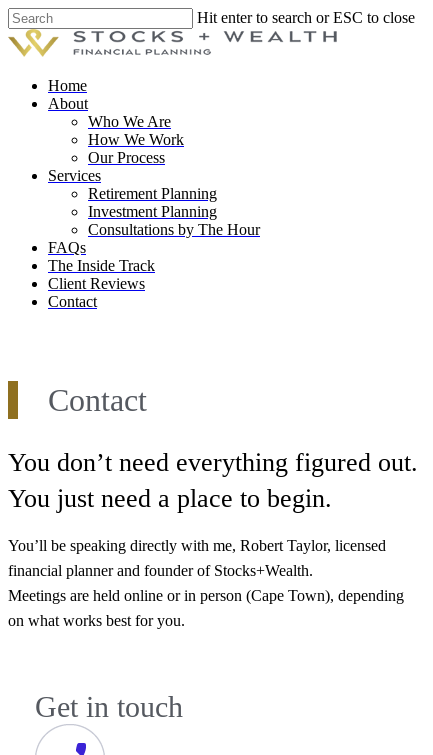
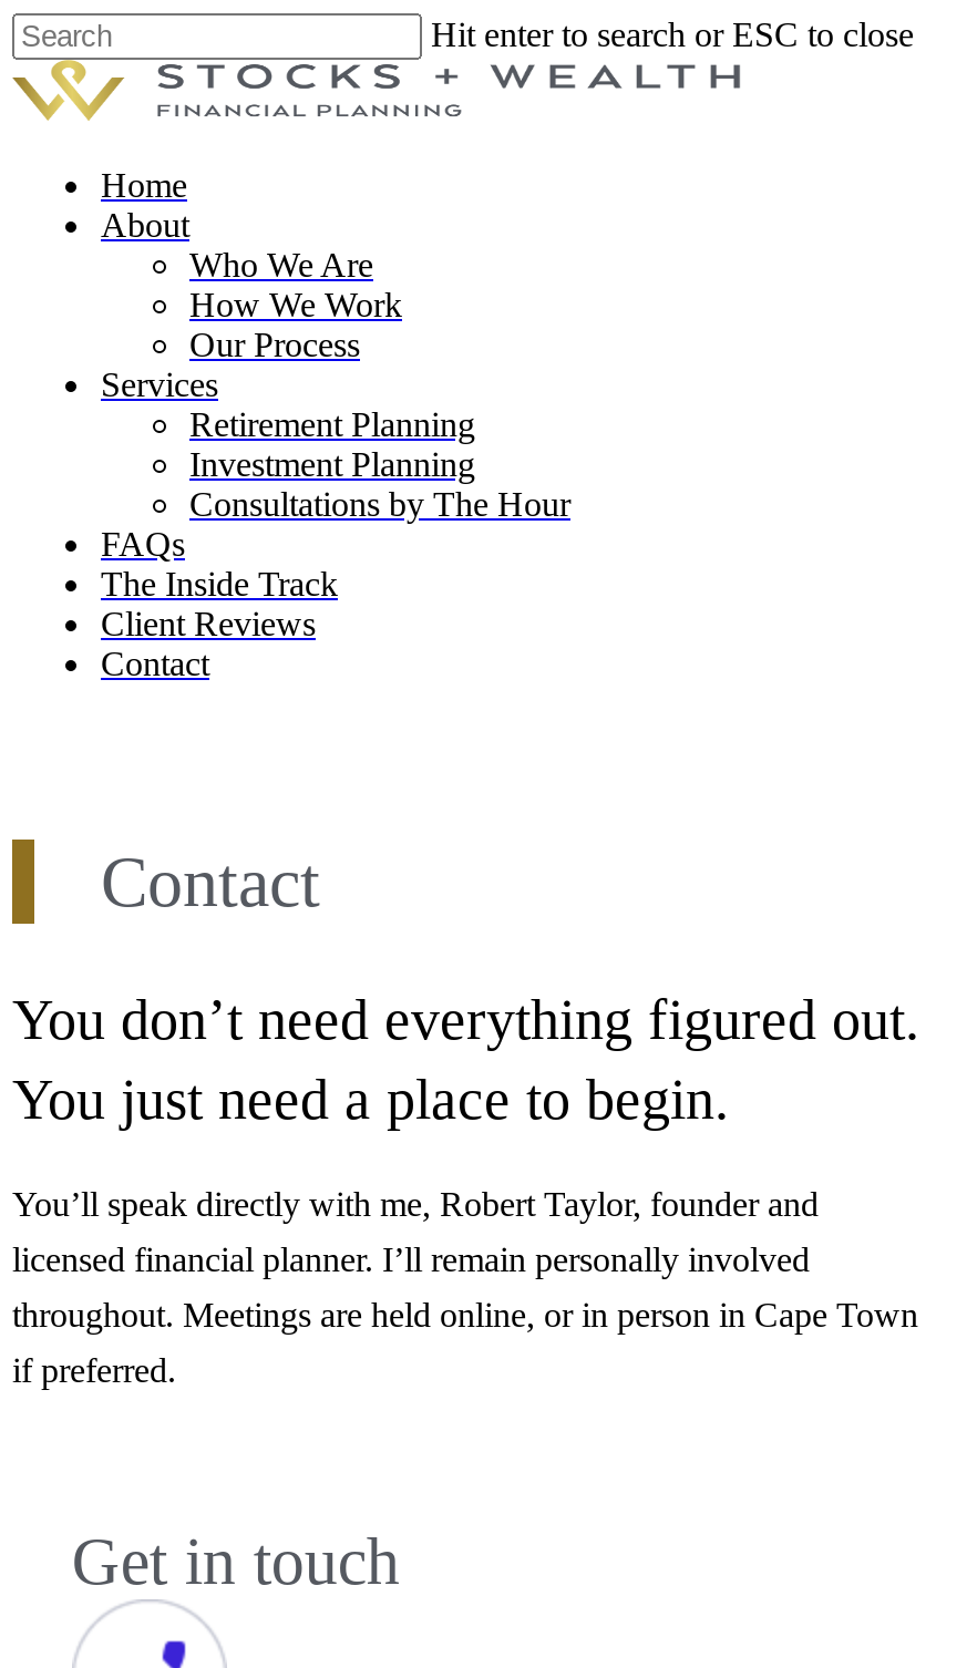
- You’ll be speaking directly with me, Robert Taylor, licensed
+ You’ll speak directly with me, Robert Taylor, founder and

- financial planner and founder of Stocks+Wealth.
+ licensed financial planner. I’ll remain personally involved

- Meetings are held online or in person (Cape Town), depending
+ throughout. Meetings are held online, or in person in Cape Town

- on what works best for you.
+ if preferred.
